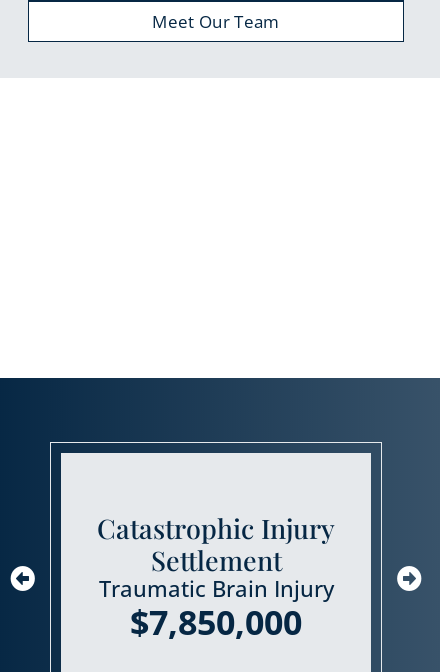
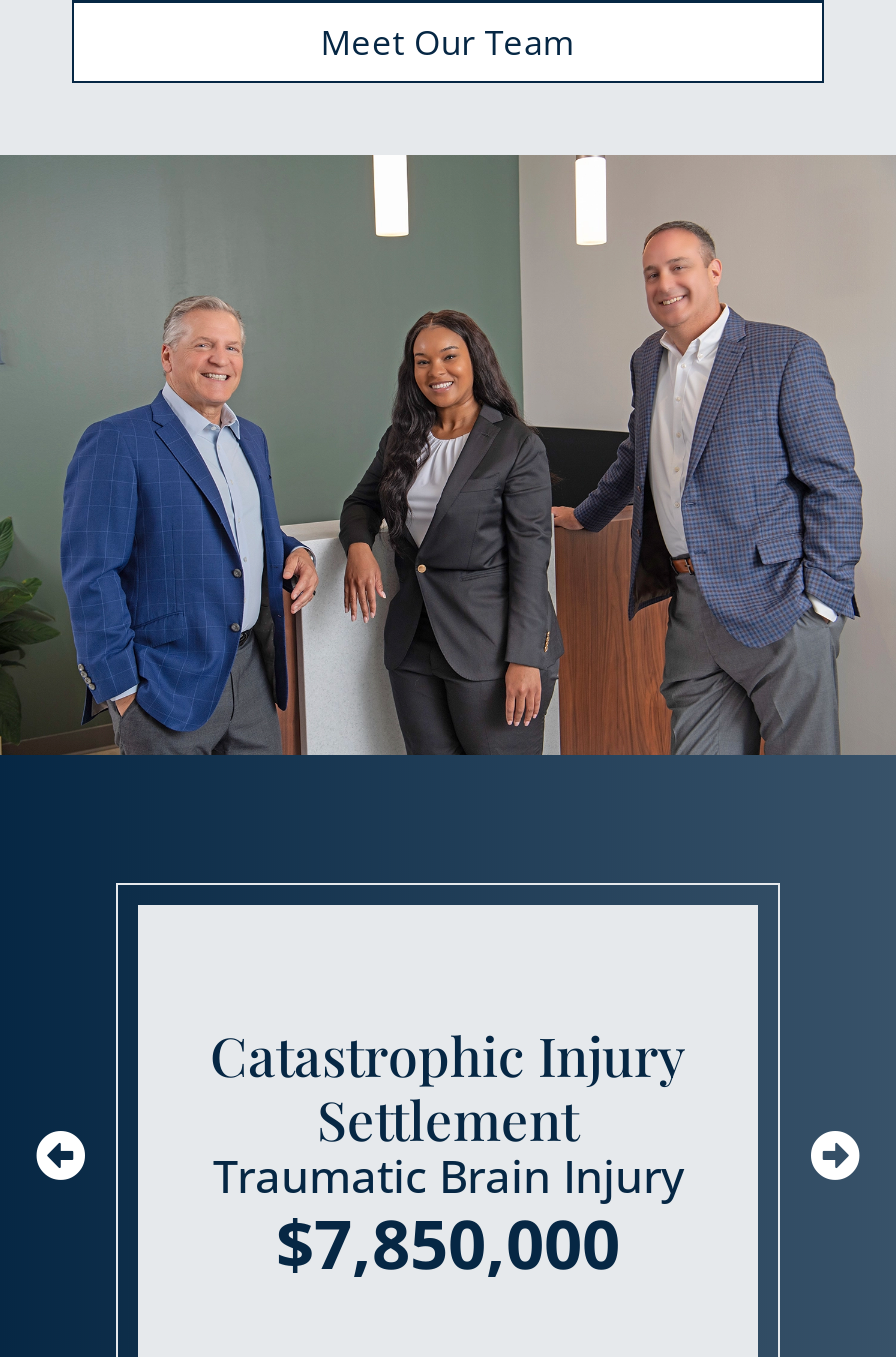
+ [image]
